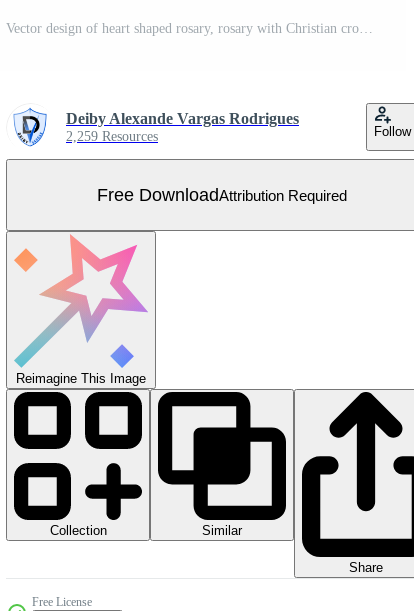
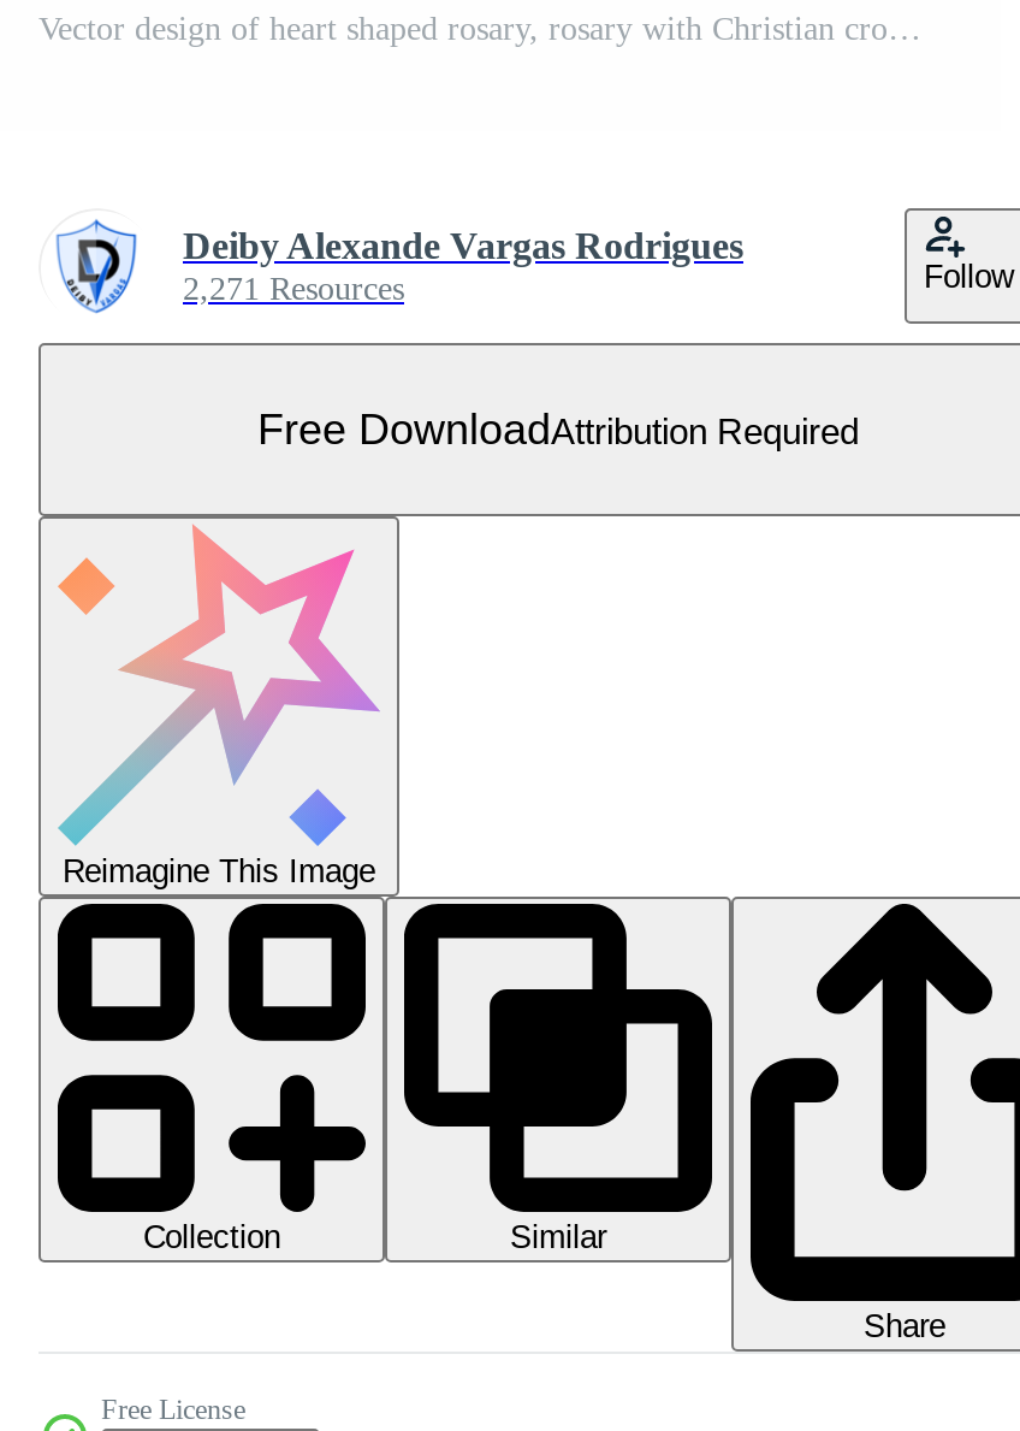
- 2,259 Resources
+ 2,271 Resources
